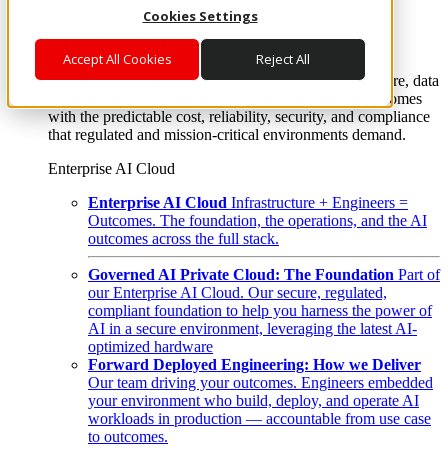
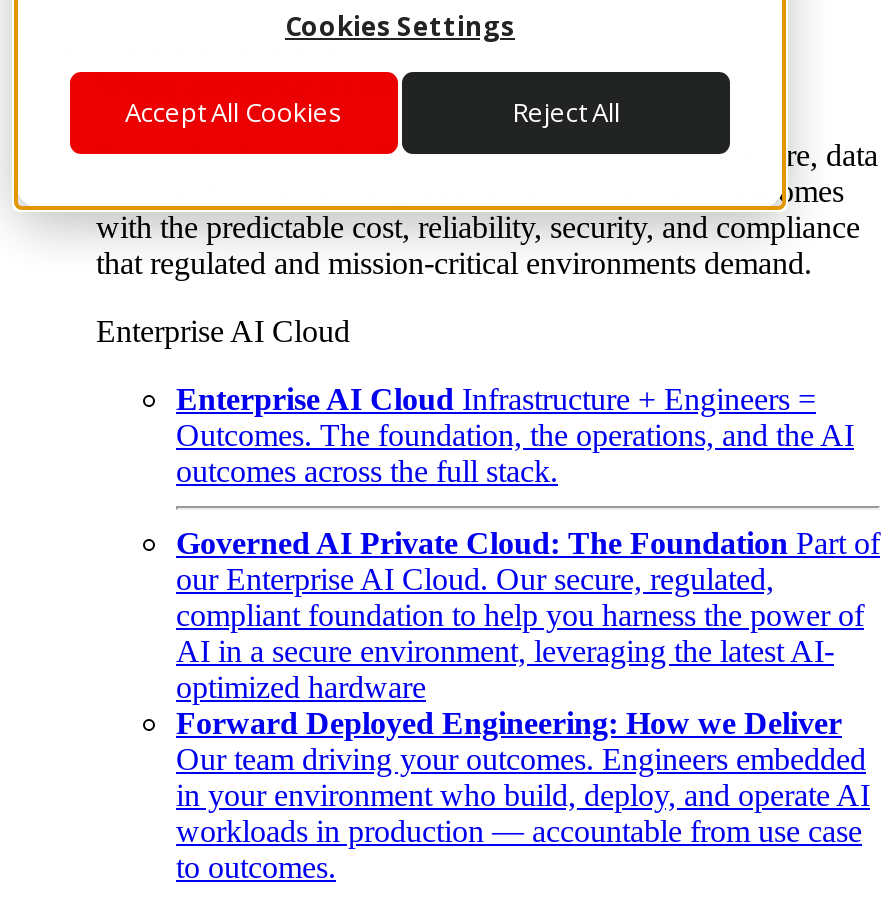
- your environment who build, deploy, and operate AI
+ in your environment who build, deploy, and operate AI
